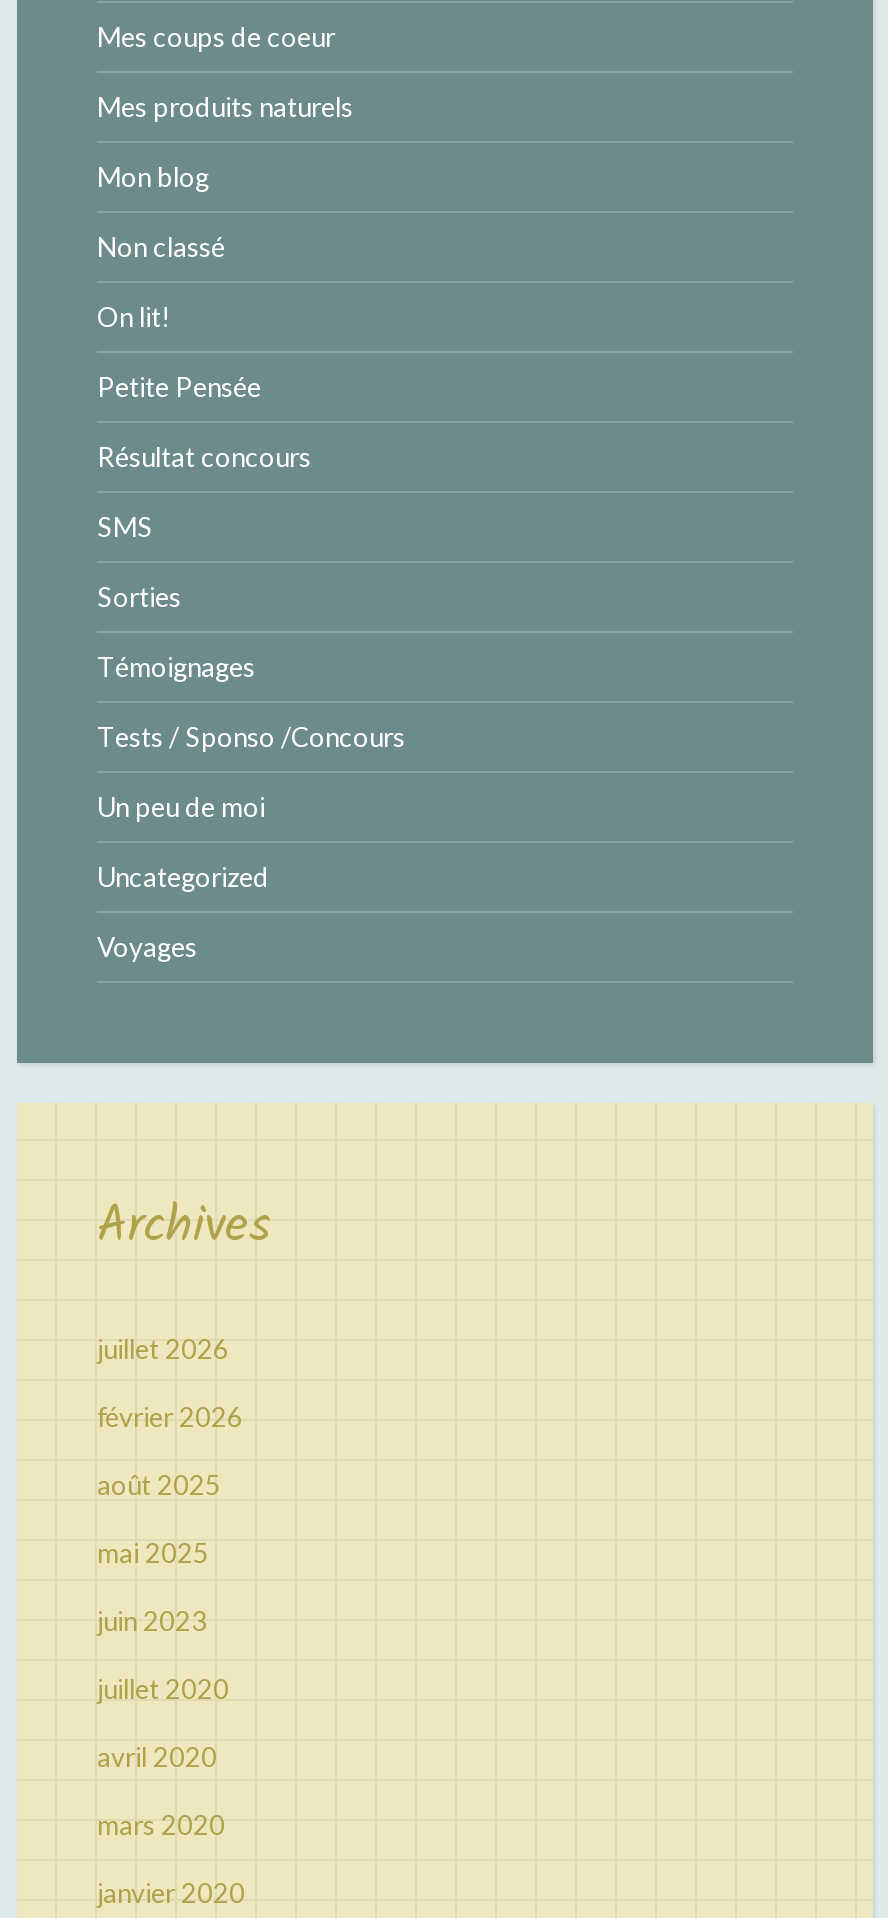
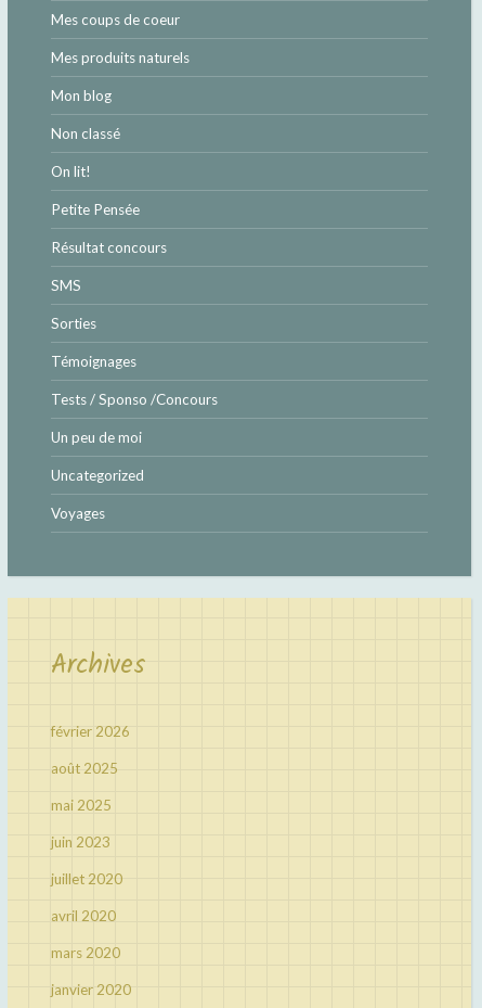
- juillet 2026
